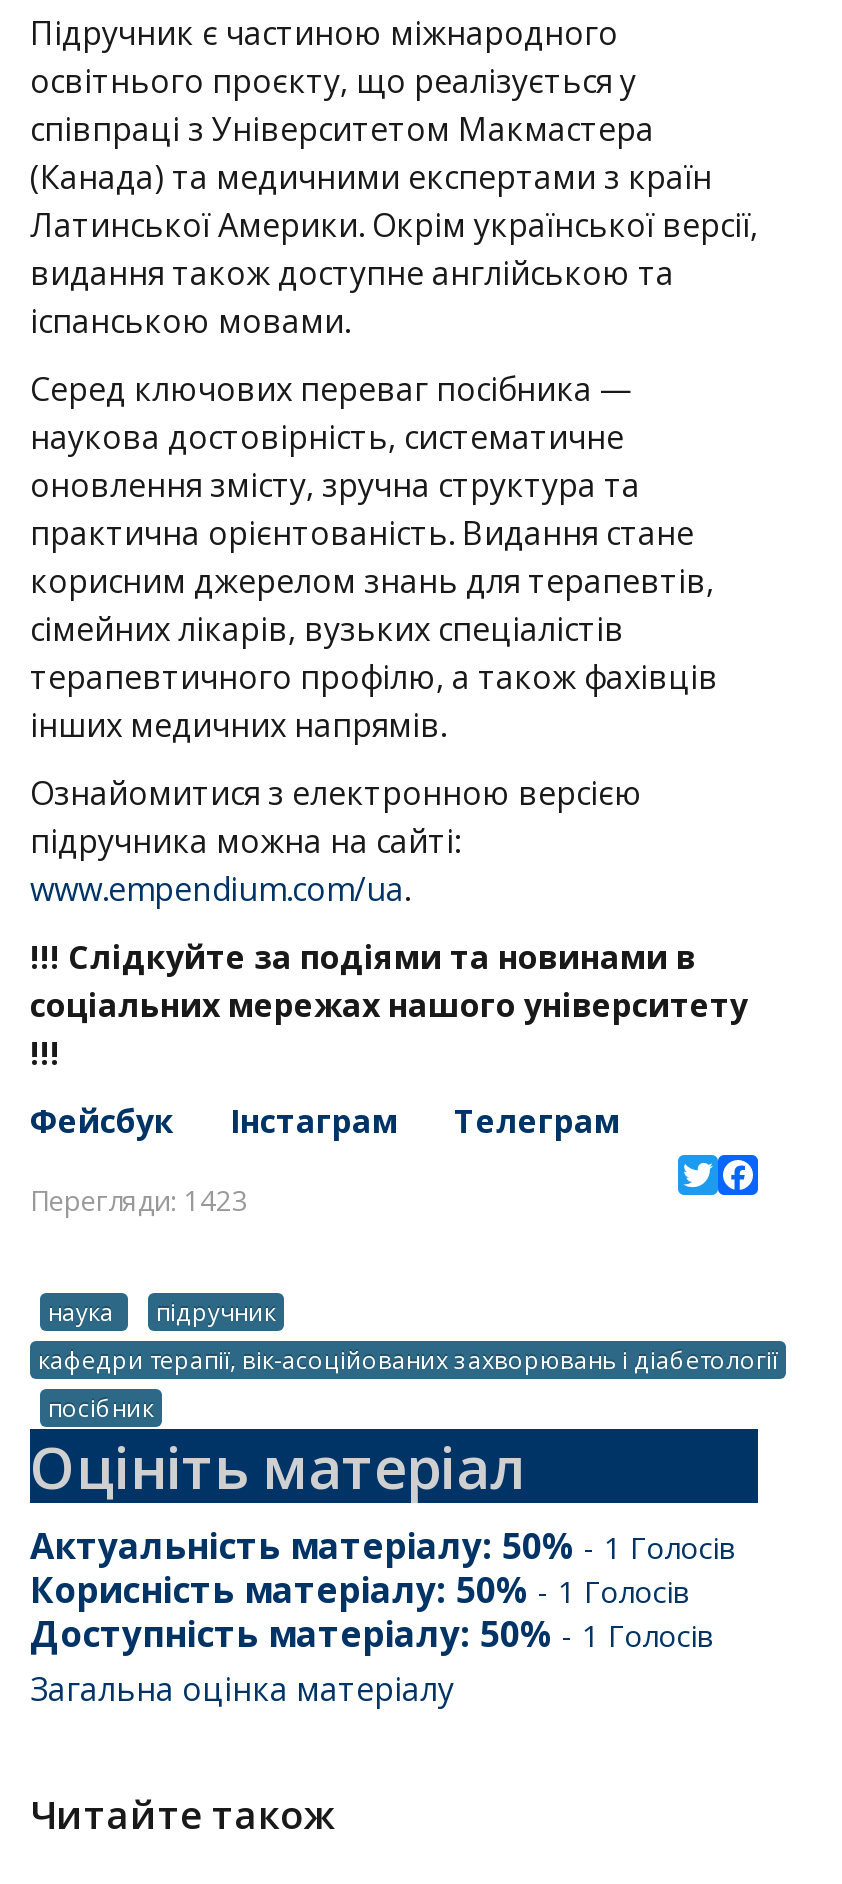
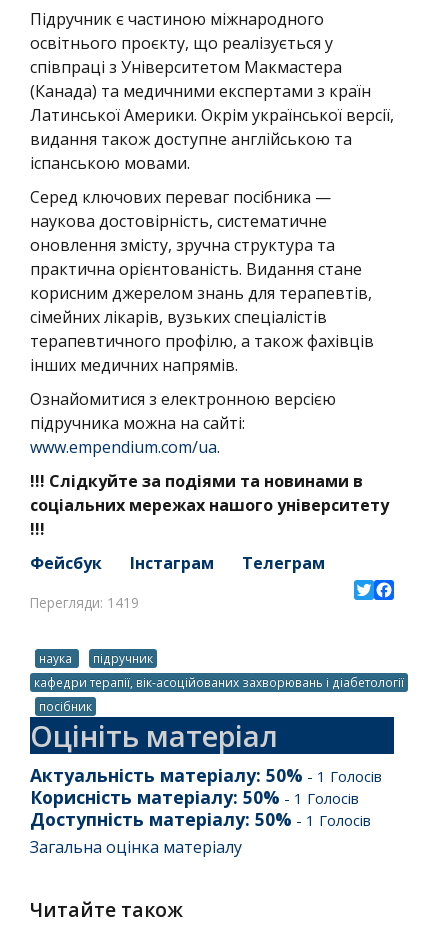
- Перегляди: 1423
+ Перегляди: 1419
